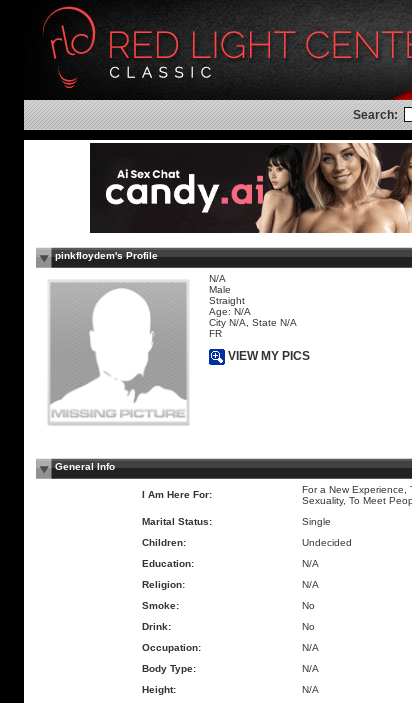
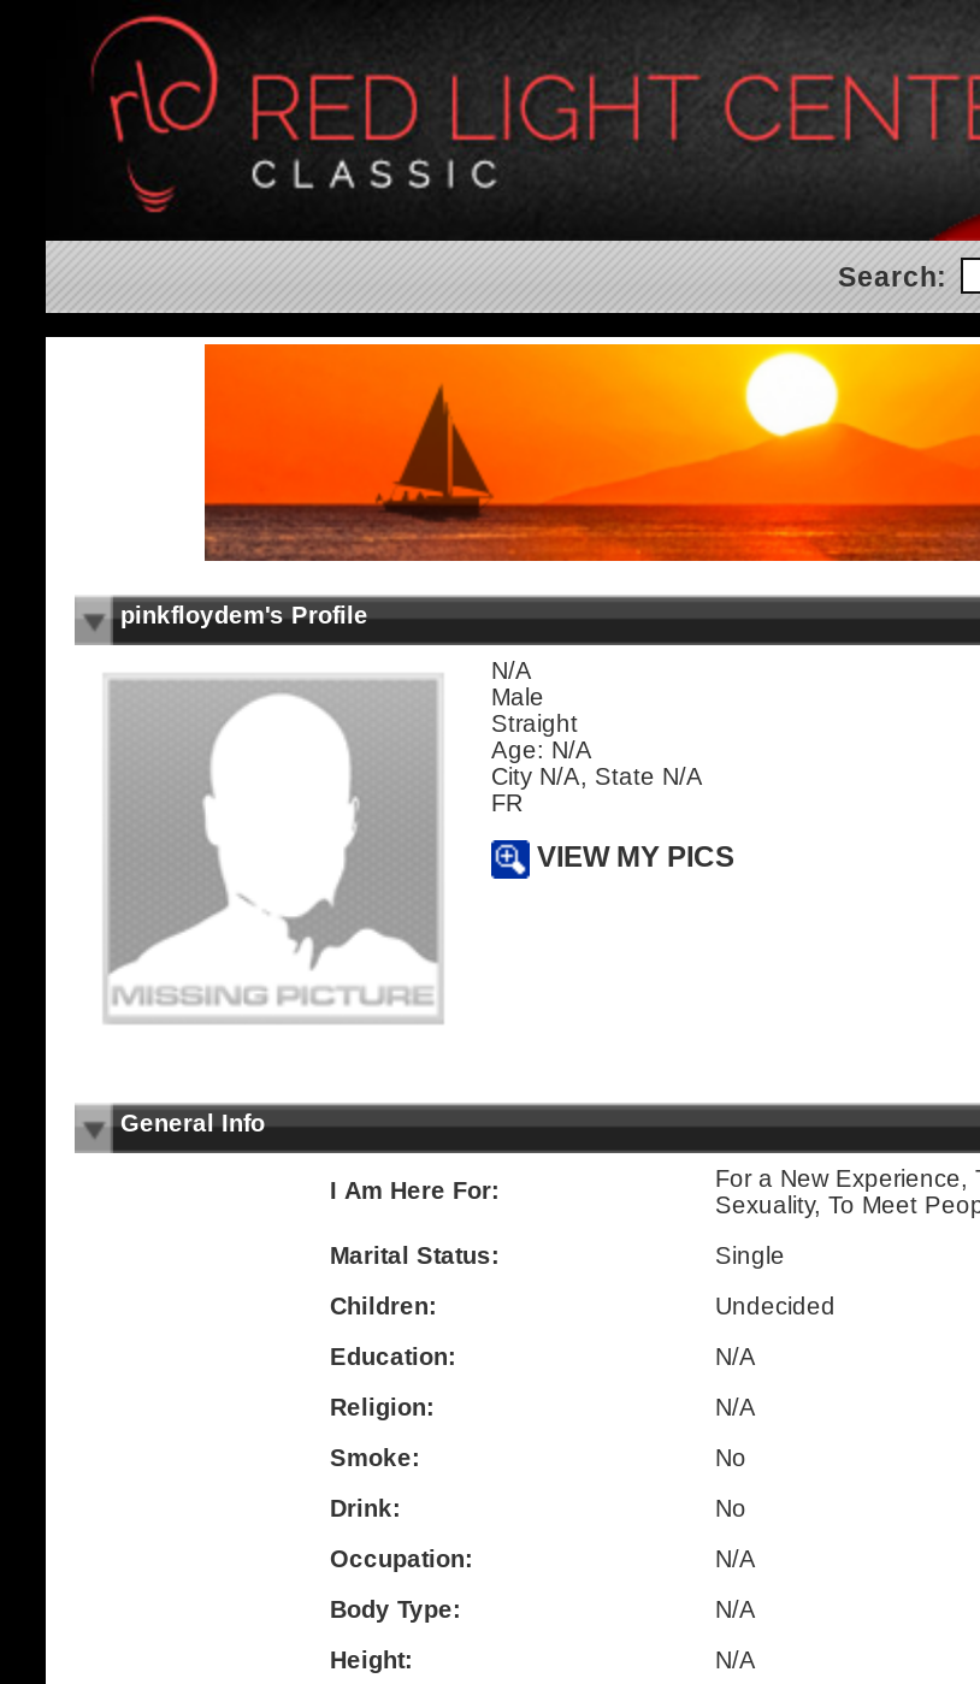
- [image]
+ [image]
